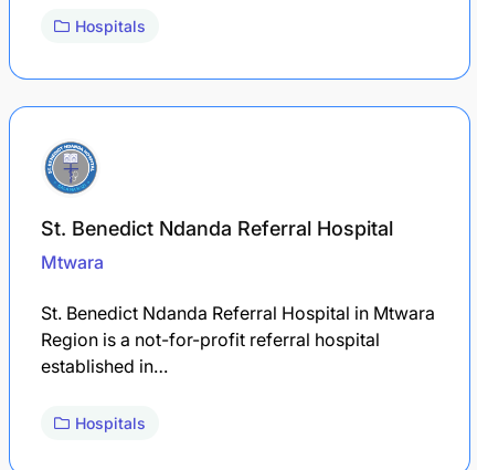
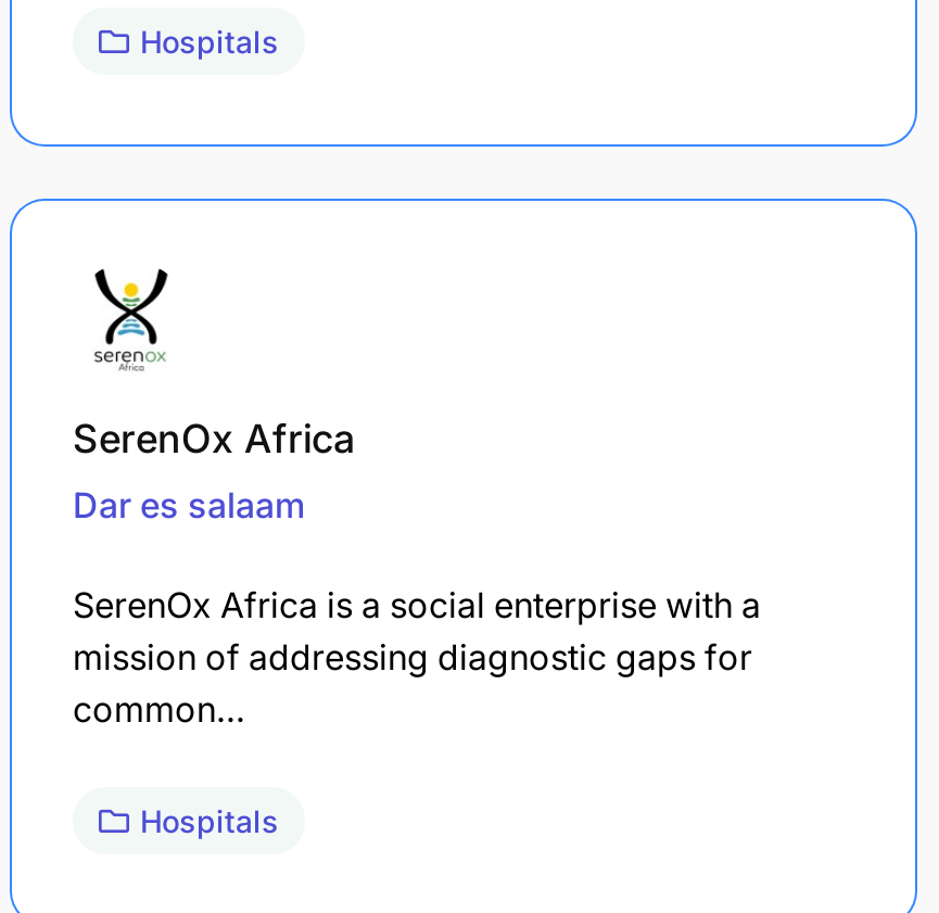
- [image]
- St. Benedict Ndanda Referral Hospital
+ [image]
+ SerenOx Africa

- Mtwara
+ Dar es salaam

- St. Benedict Ndanda Referral Hospital in Mtwara
- Region is a not-for-profit referral hospital
- established in…
+ SerenOx Africa is a social enterprise with a
+ mission of addressing diagnostic gaps for
+ common…
